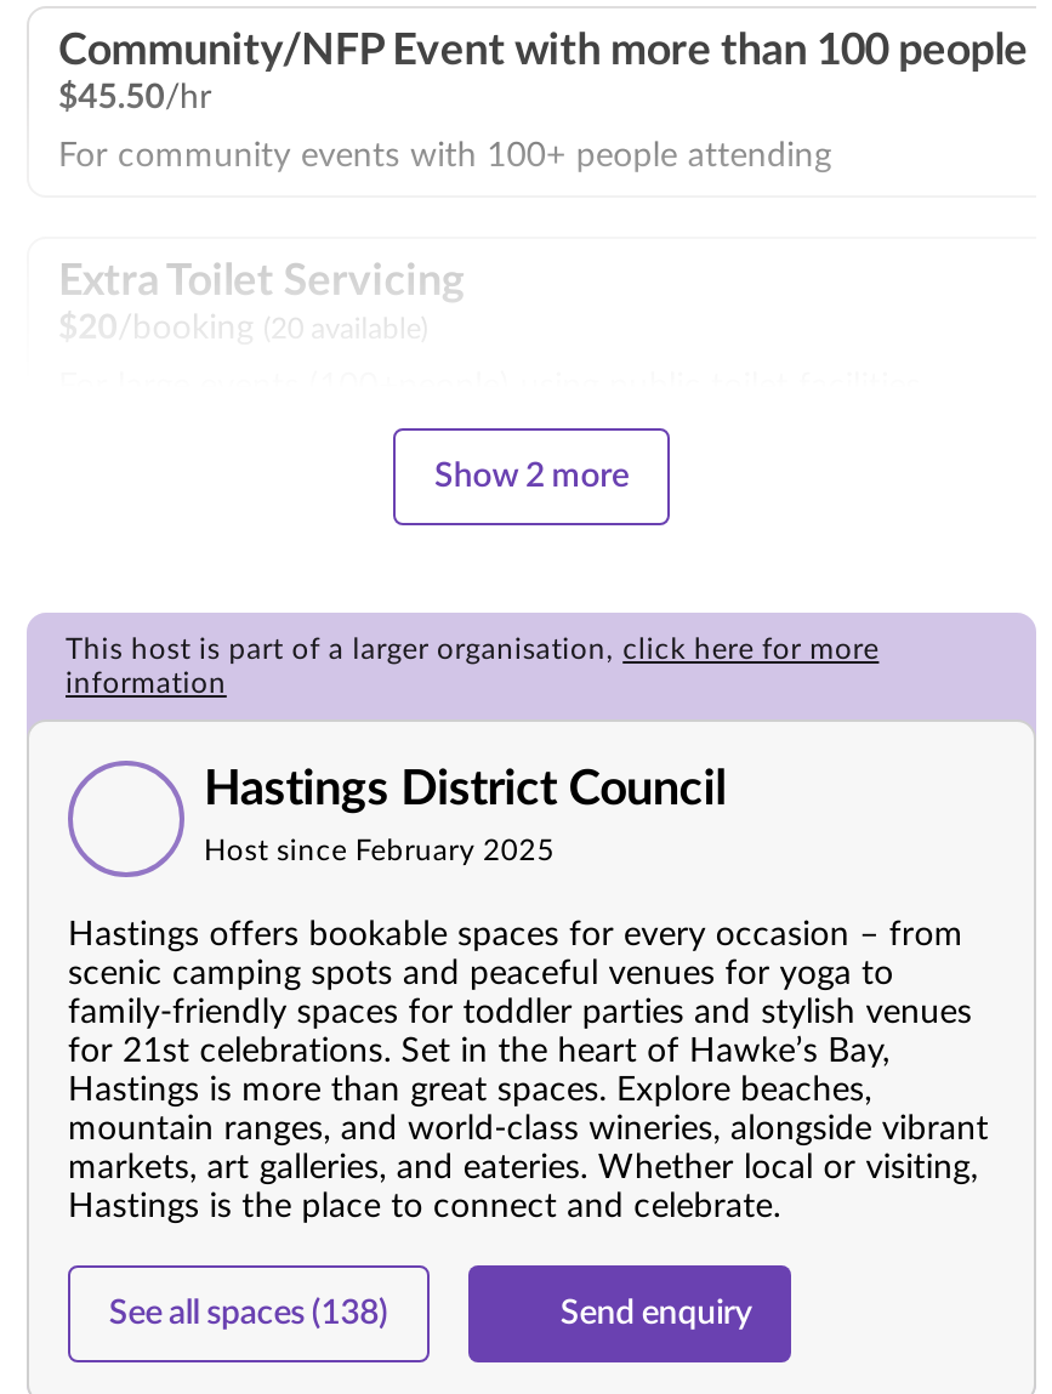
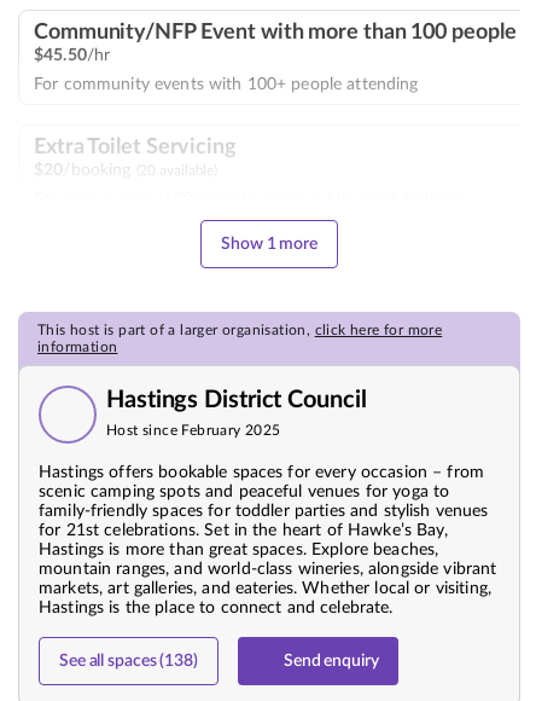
- Show 2 more
+ Show 1 more
